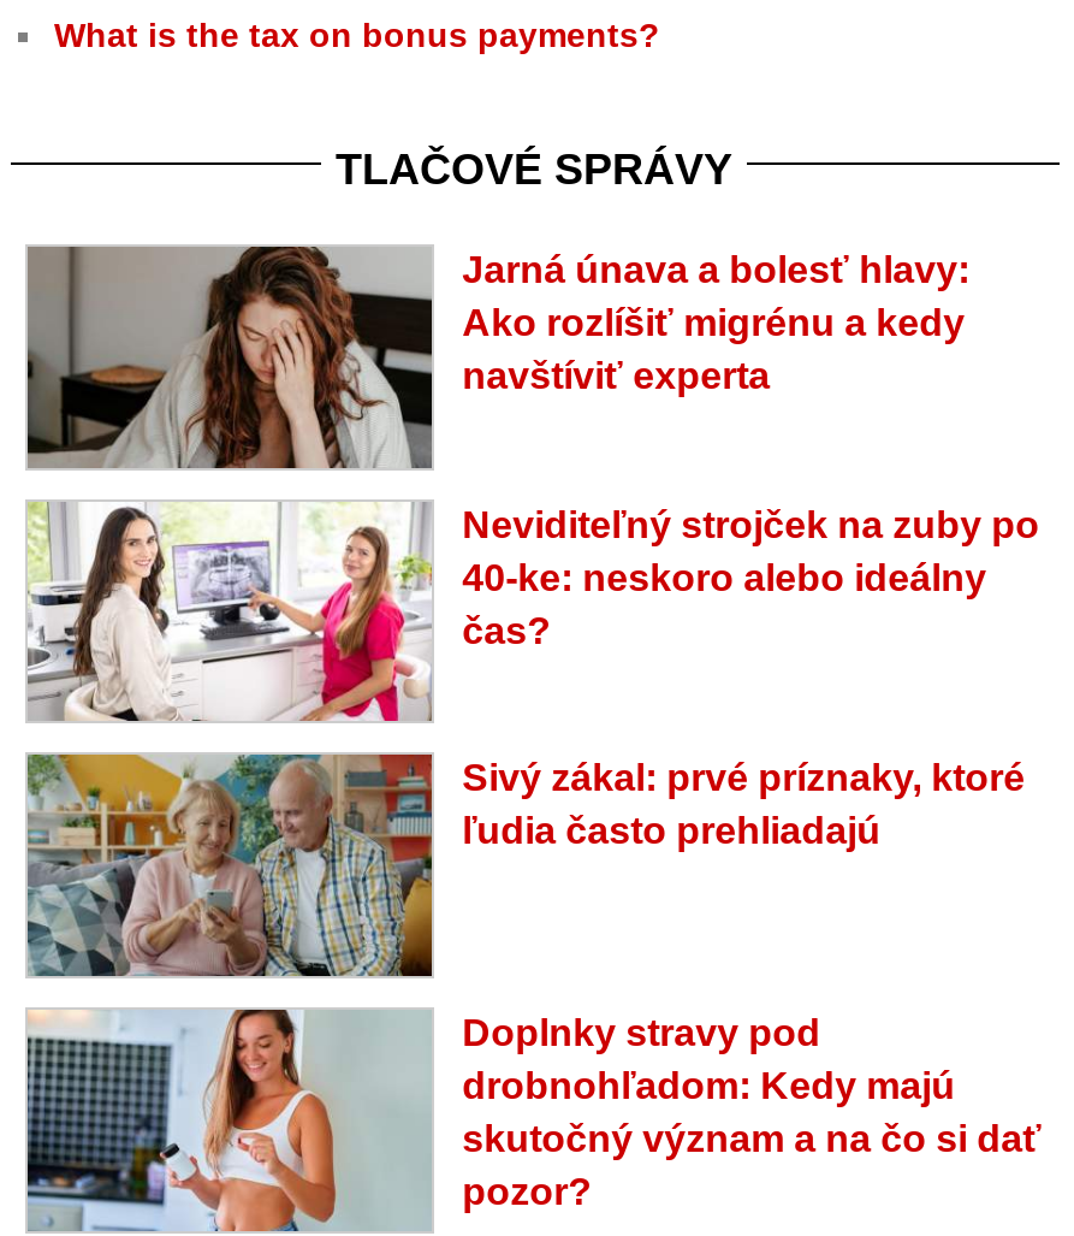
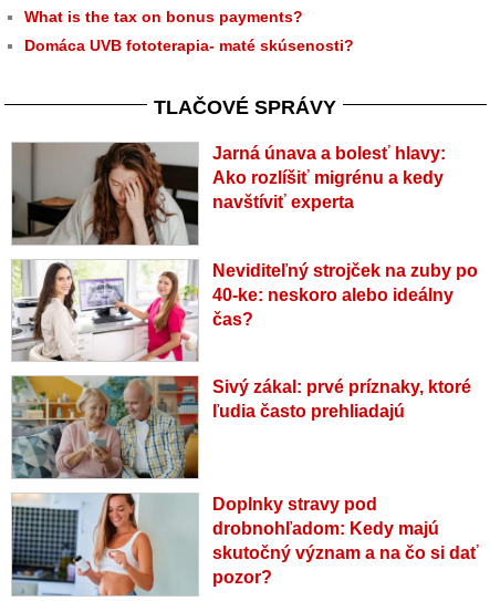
+ Domáca UVB fototerapia- maté skúsenosti?
